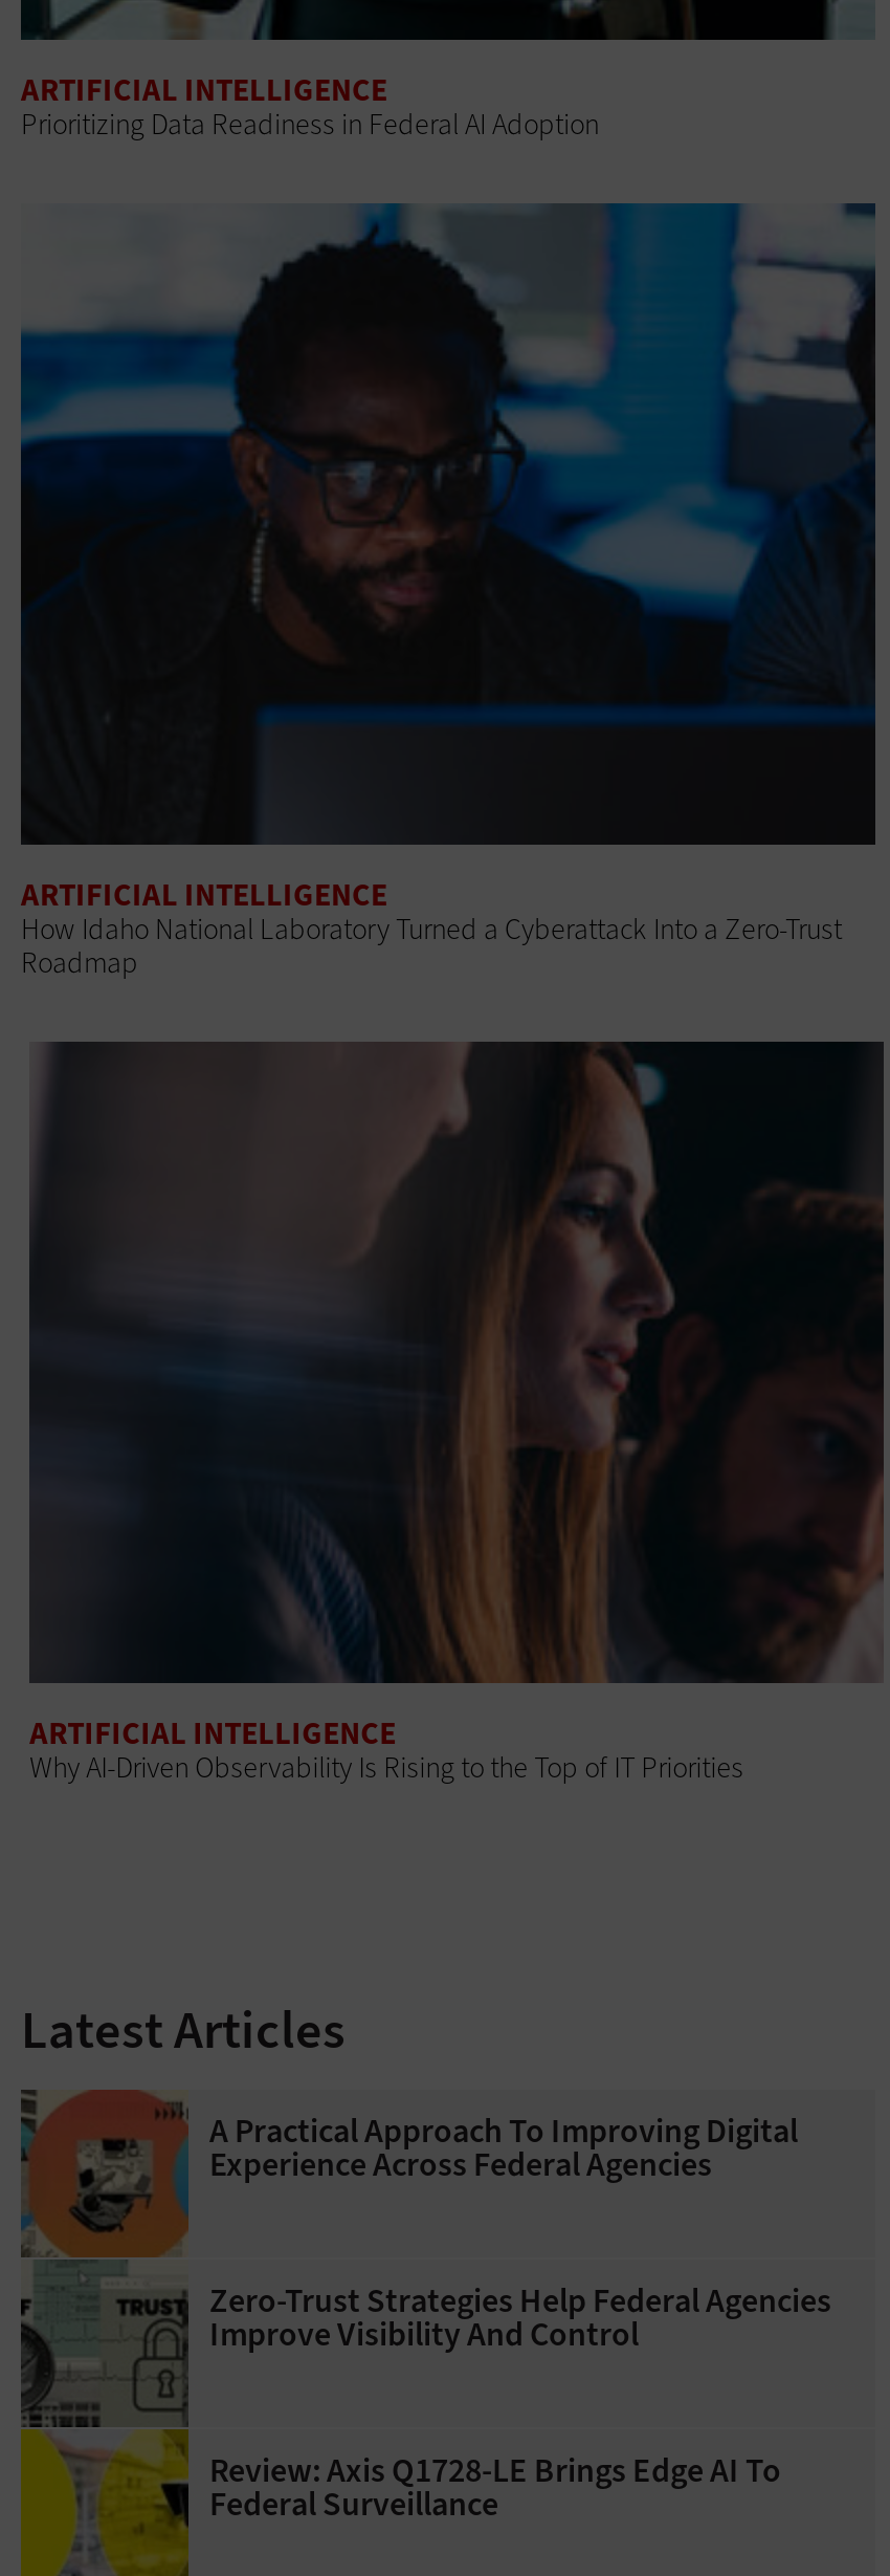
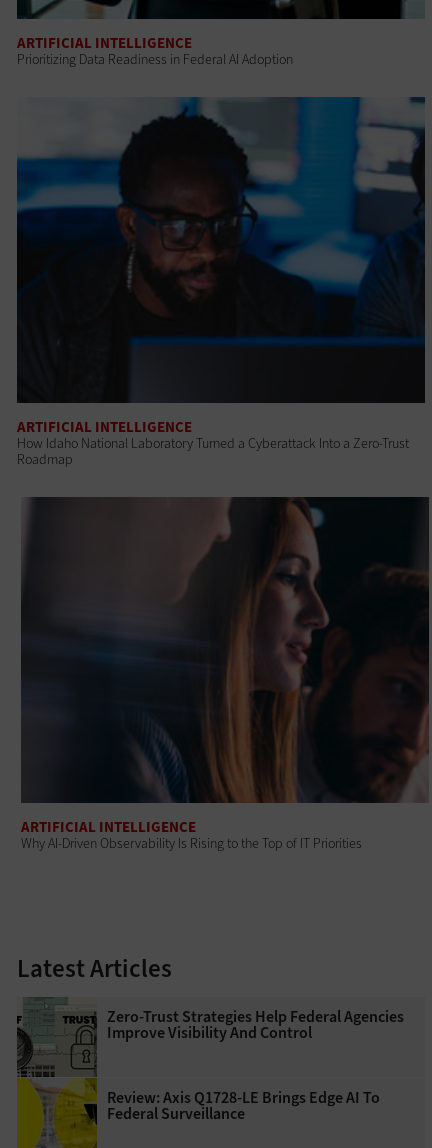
- [image]
- A Practical Approach To Improving Digital
- Experience Across Federal Agencies
